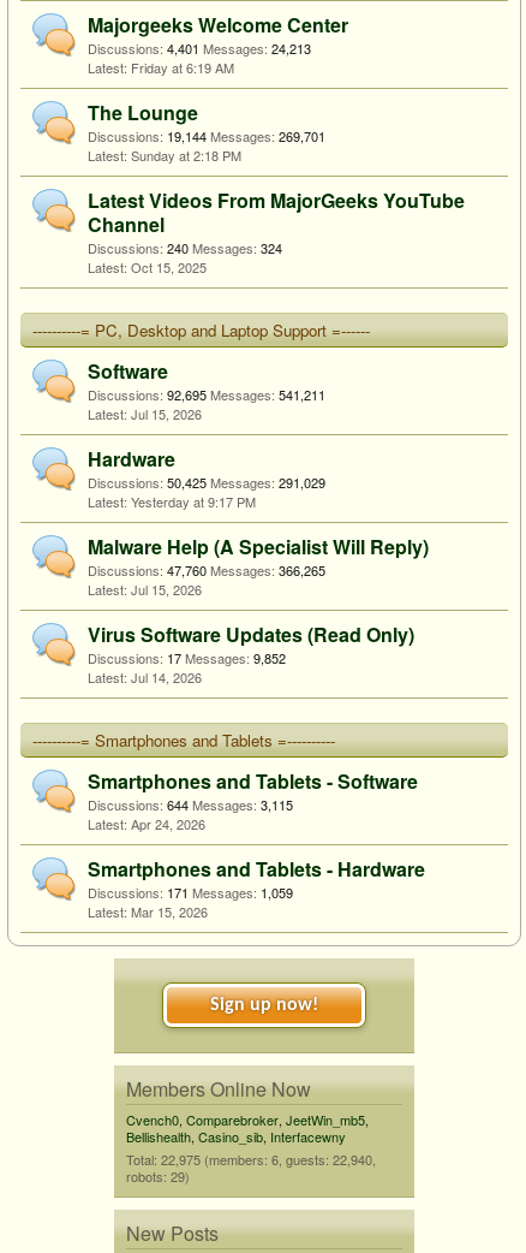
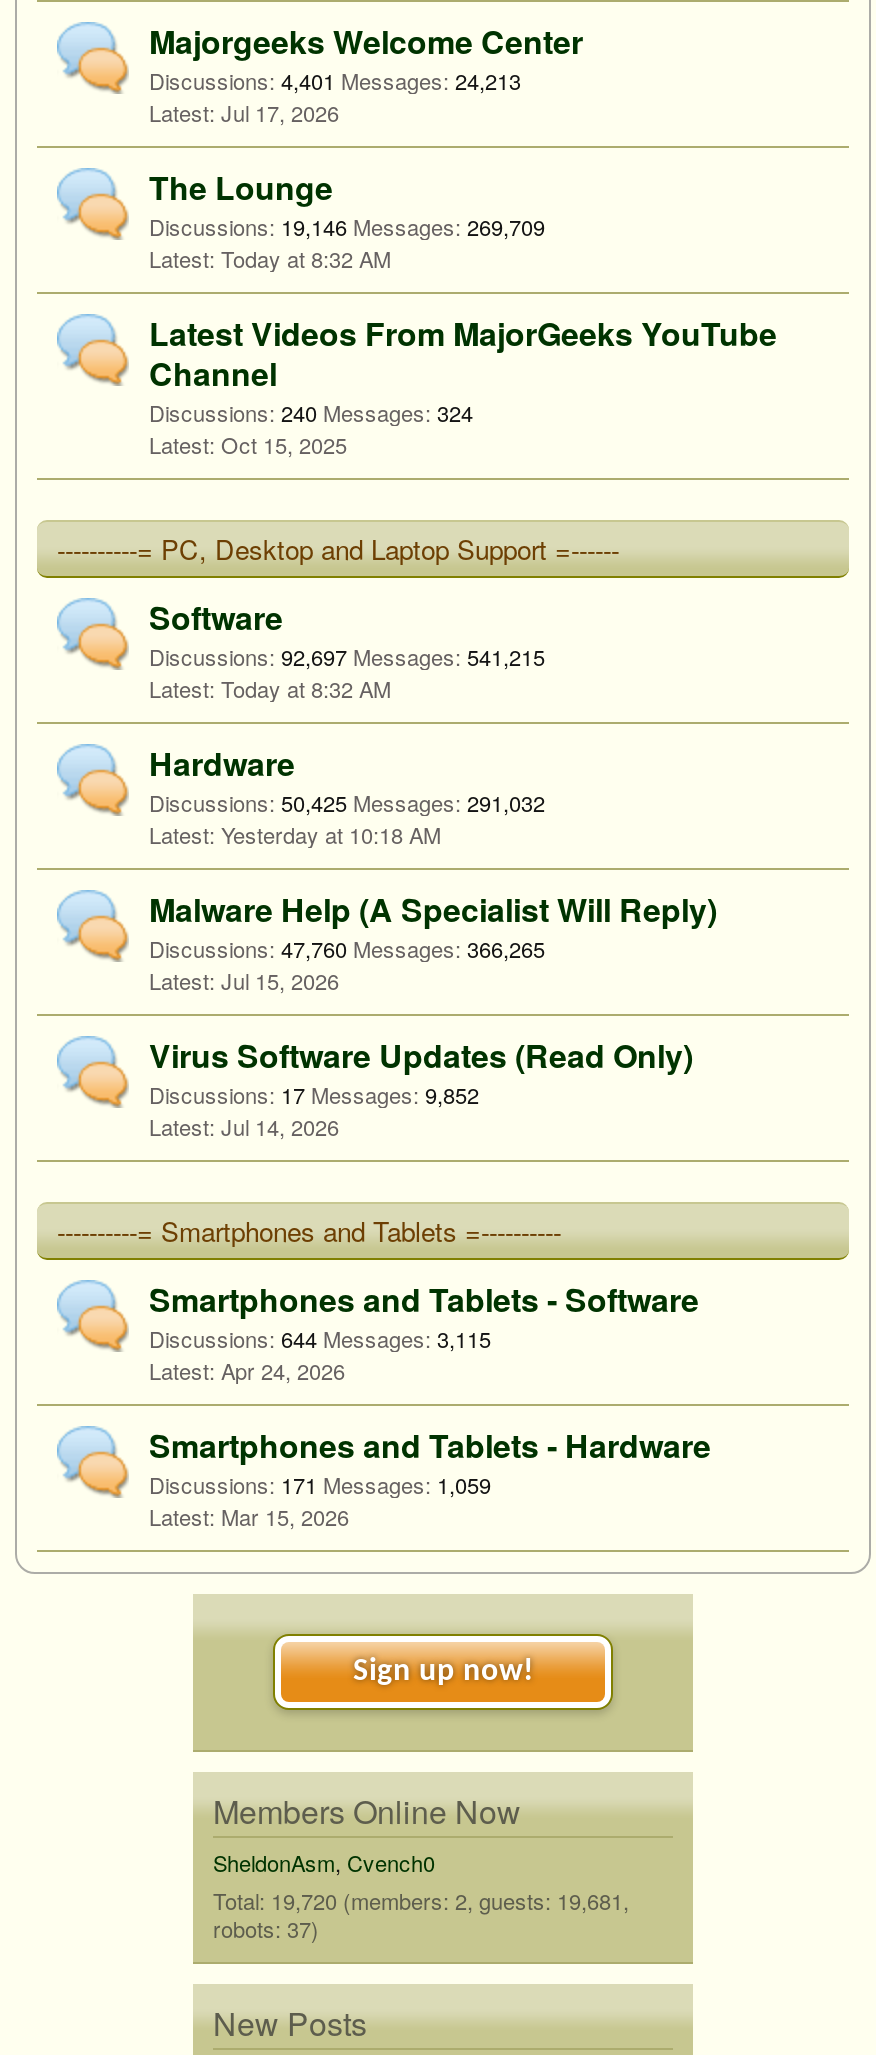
- Friday at 6:19 AM
+ Jul 17, 2026

- Discussions: 19,144 Messages: 269,701
+ Discussions: 19,146 Messages: 269,709

- Sunday at 2:18 PM
+ Today at 8:32 AM

- Discussions: 92,695 Messages: 541,211
- Jul 15, 2026
+ Discussions: 92,697 Messages: 541,215
+ Today at 8:32 AM

- Discussions: 50,425 Messages: 291,029
+ Discussions: 50,425 Messages: 291,032

- Yesterday at 9:17 PM
+ Yesterday at 10:18 AM

- Cvench0, Comparebroker, JeetWin_mb5,
- Bellishealth, Casino_sib, Interfacewny
- Total: 22,975 (members: 6, guests: 22,940,
- robots: 29)
+ SheldonAsm, Cvench0
+ Total: 19,720 (members: 2, guests: 19,681,
+ robots: 37)
